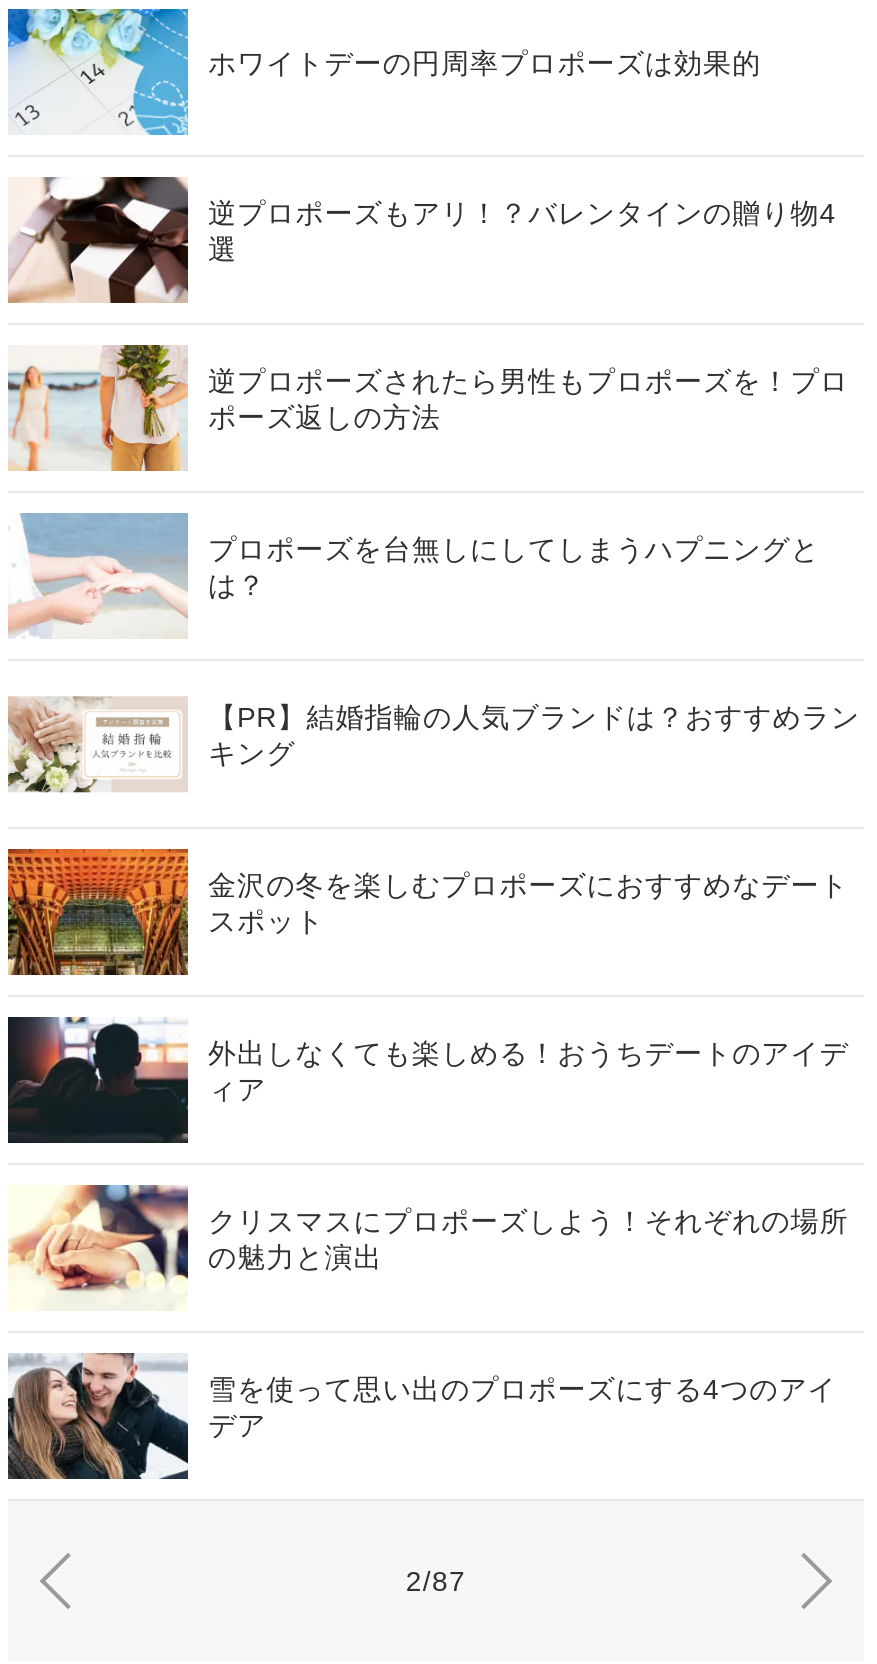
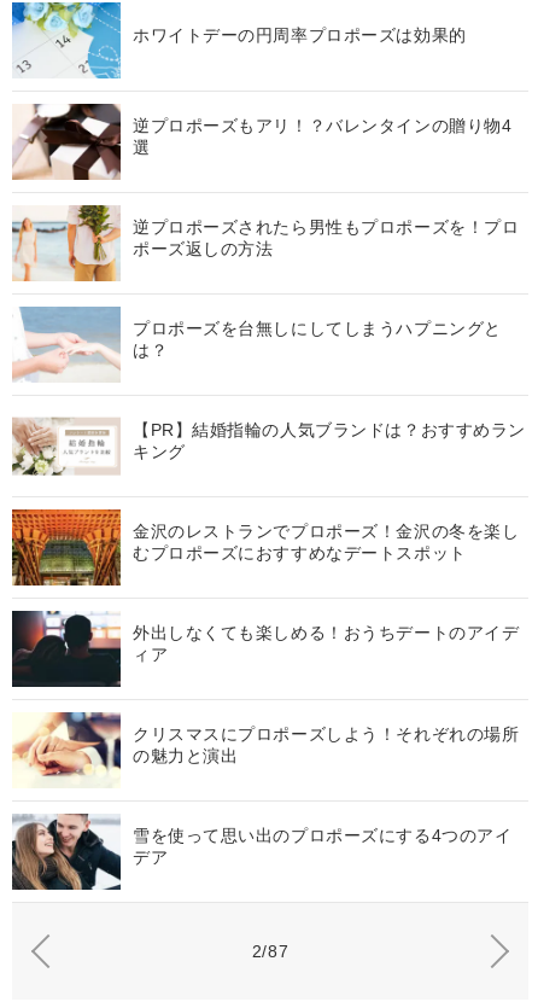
- 金沢の冬を楽しむプロポーズにおすすめなデート
- スポット
+ 金沢のレストランでプロポーズ！金沢の冬を楽し
+ むプロポーズにおすすめなデートスポット
